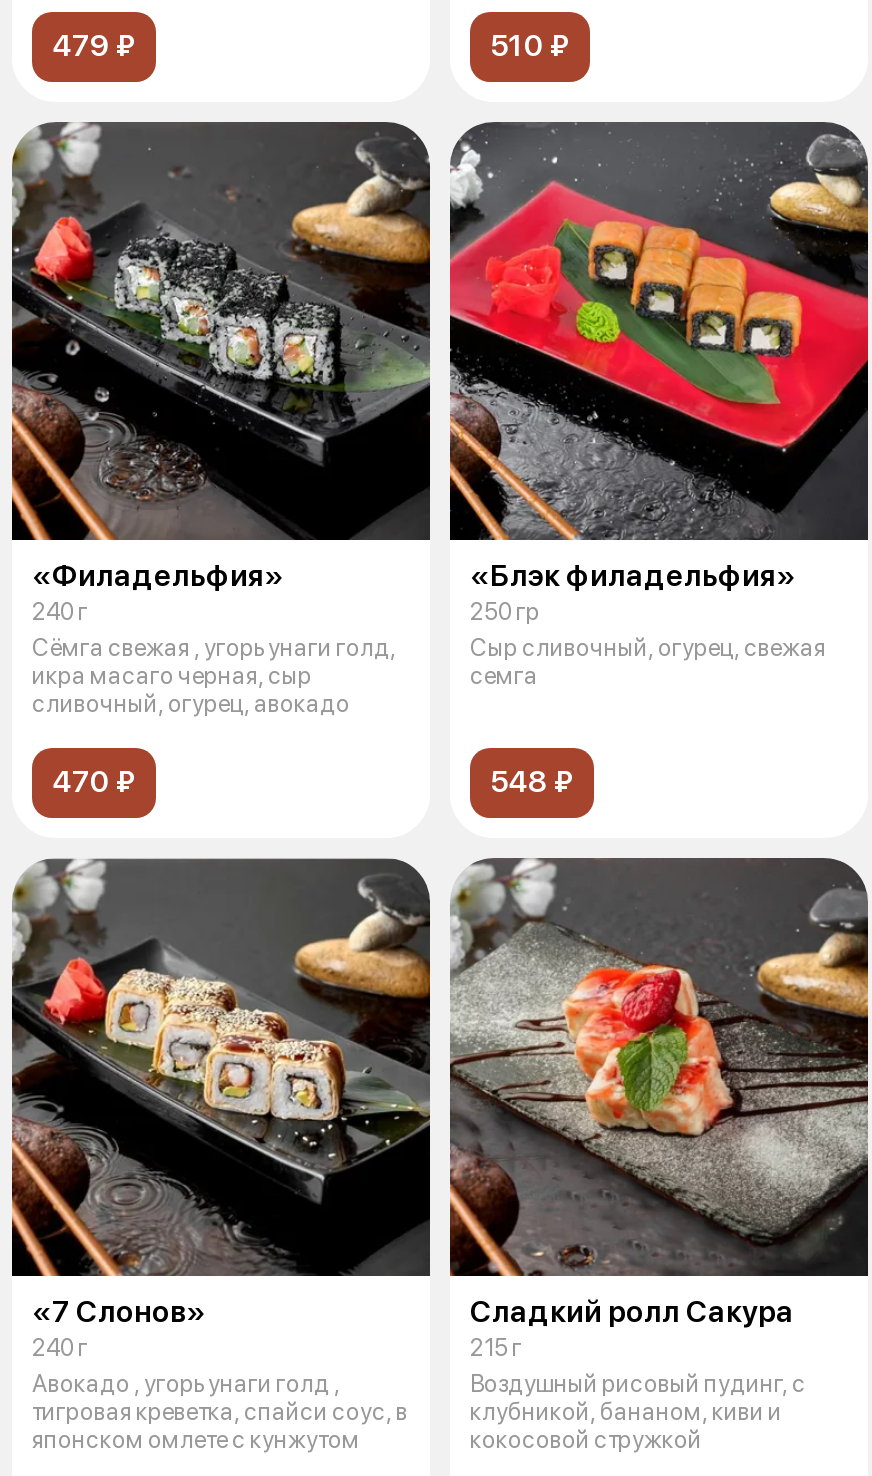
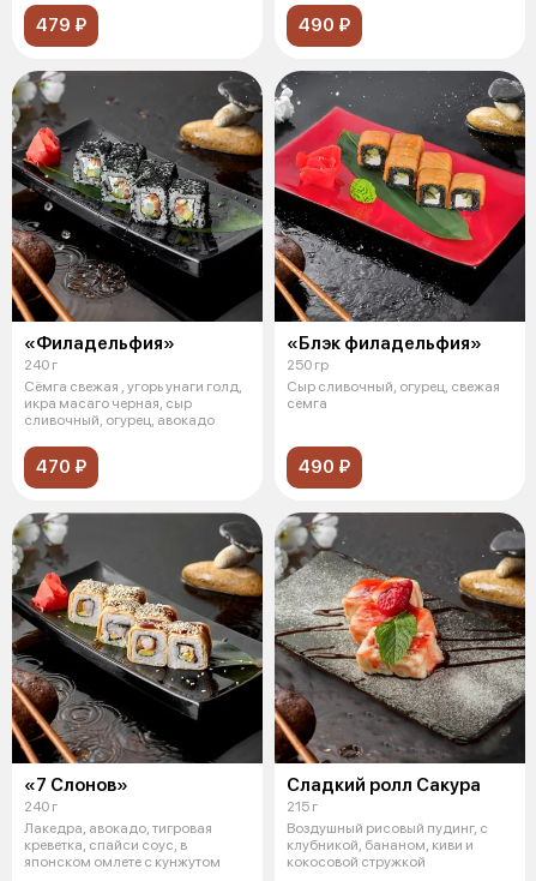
- 510 ₽
+ 490 ₽

- 548 ₽
+ 490 ₽

- Авокадо , угорь унаги голд ,
- тигровая креветка, спайси соус, в
+ Лакедра, авокадо, тигровая
+ креветка, спайси соус, в
